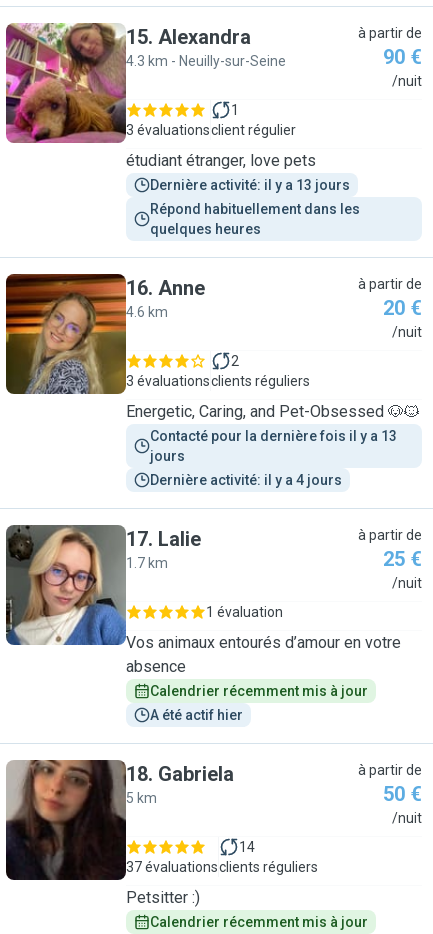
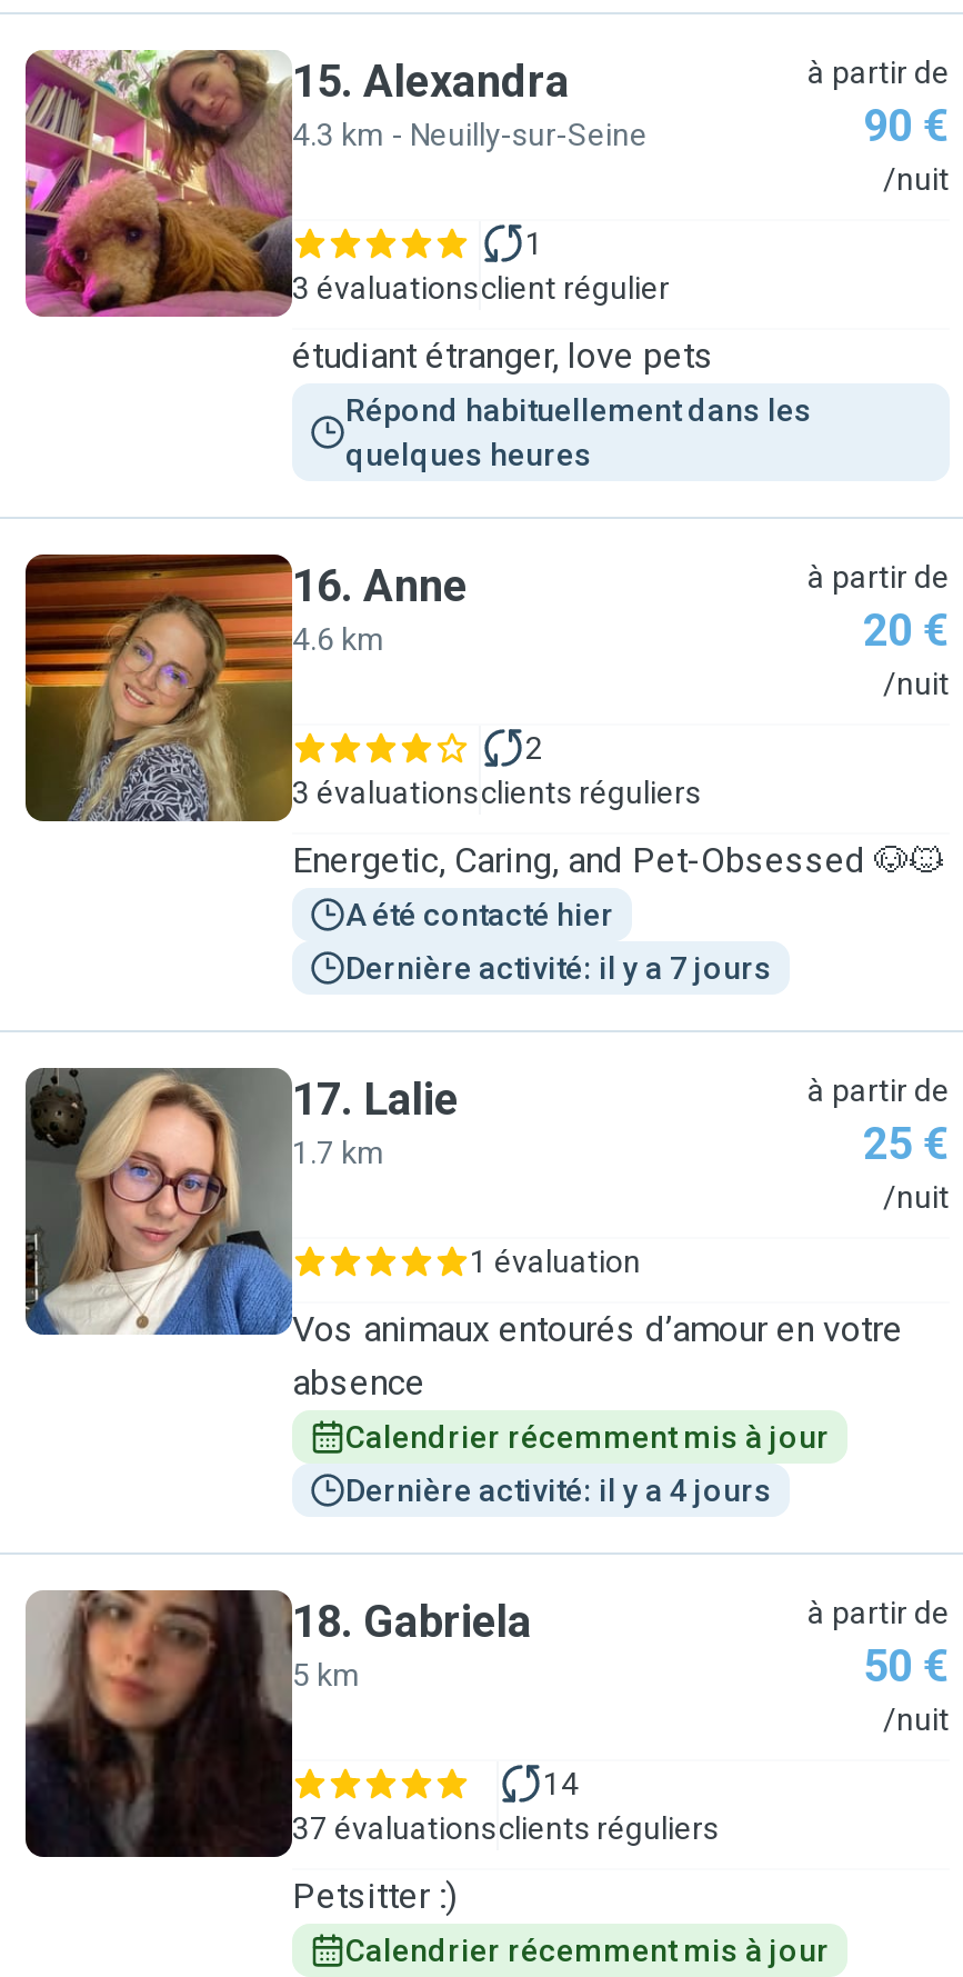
- Dernière activité: il y a 13 jours

+ Dernière activité: il y a 7 jours

- Contacté pour la dernière fois il y a 13
- jours
+ A été contacté hier

moved down: Dernière activité: il y a 4 jours

- A été actif hier
